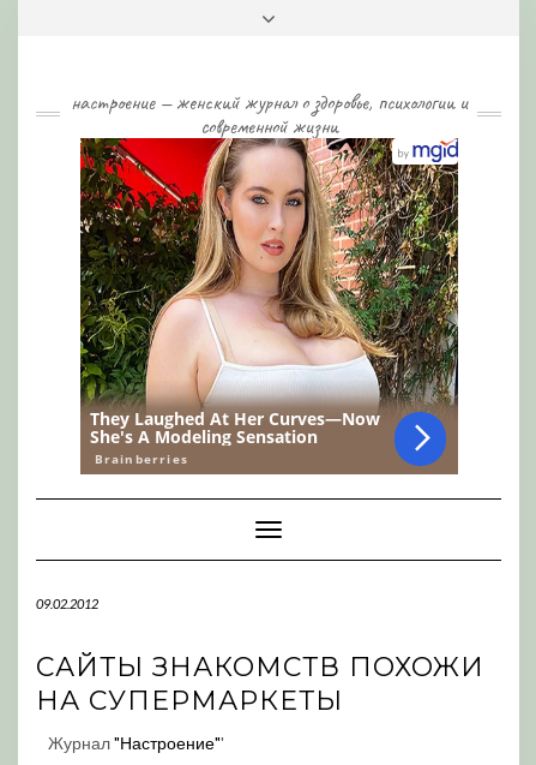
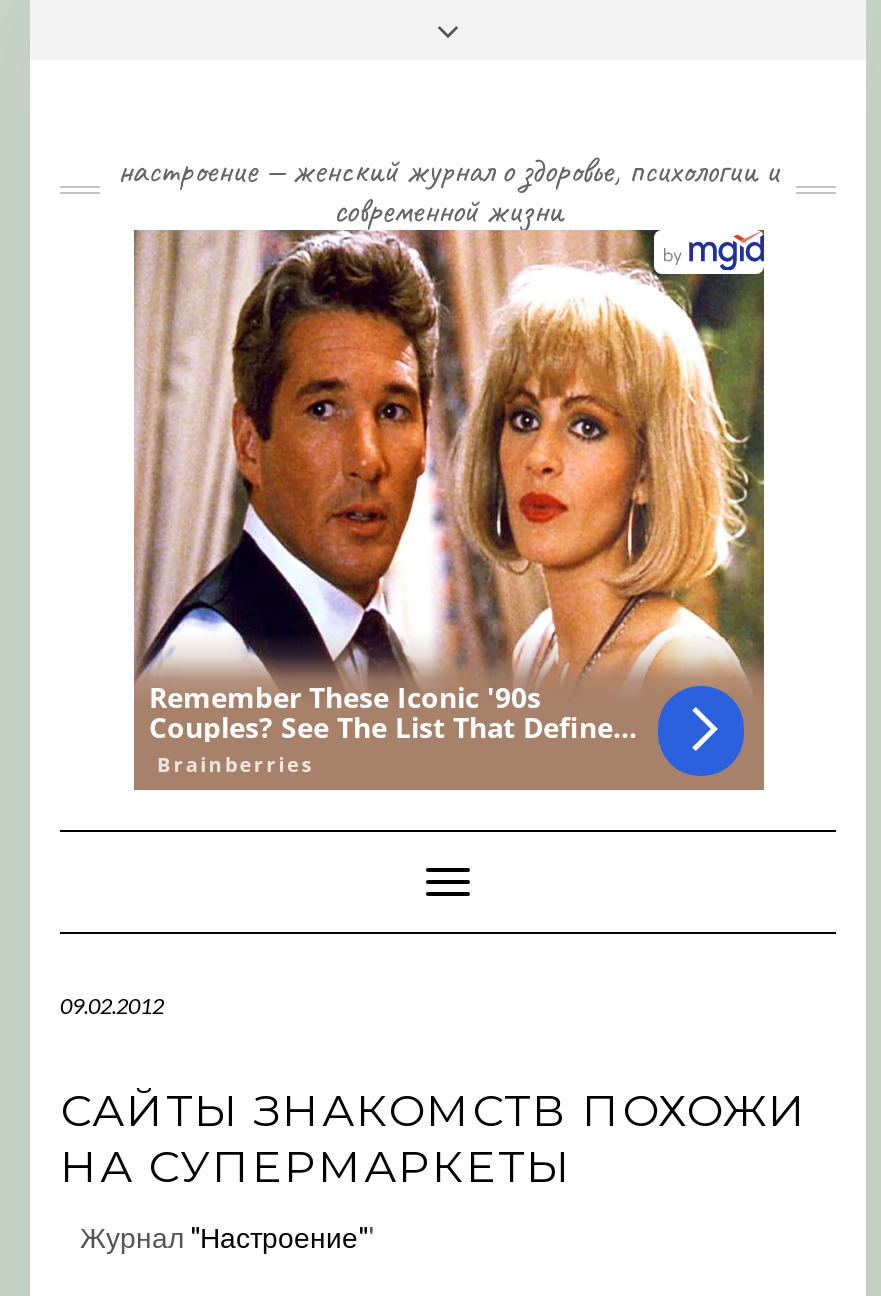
- [image]
+ [image]
